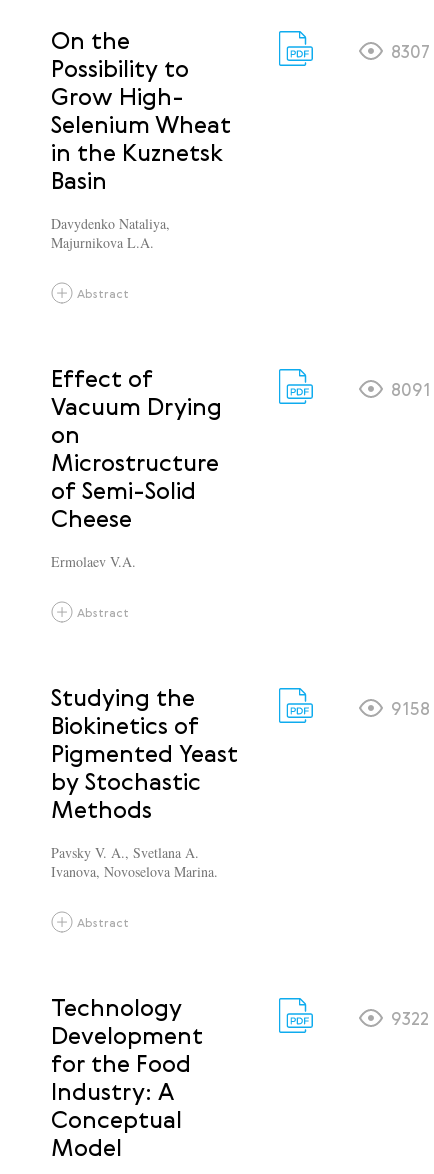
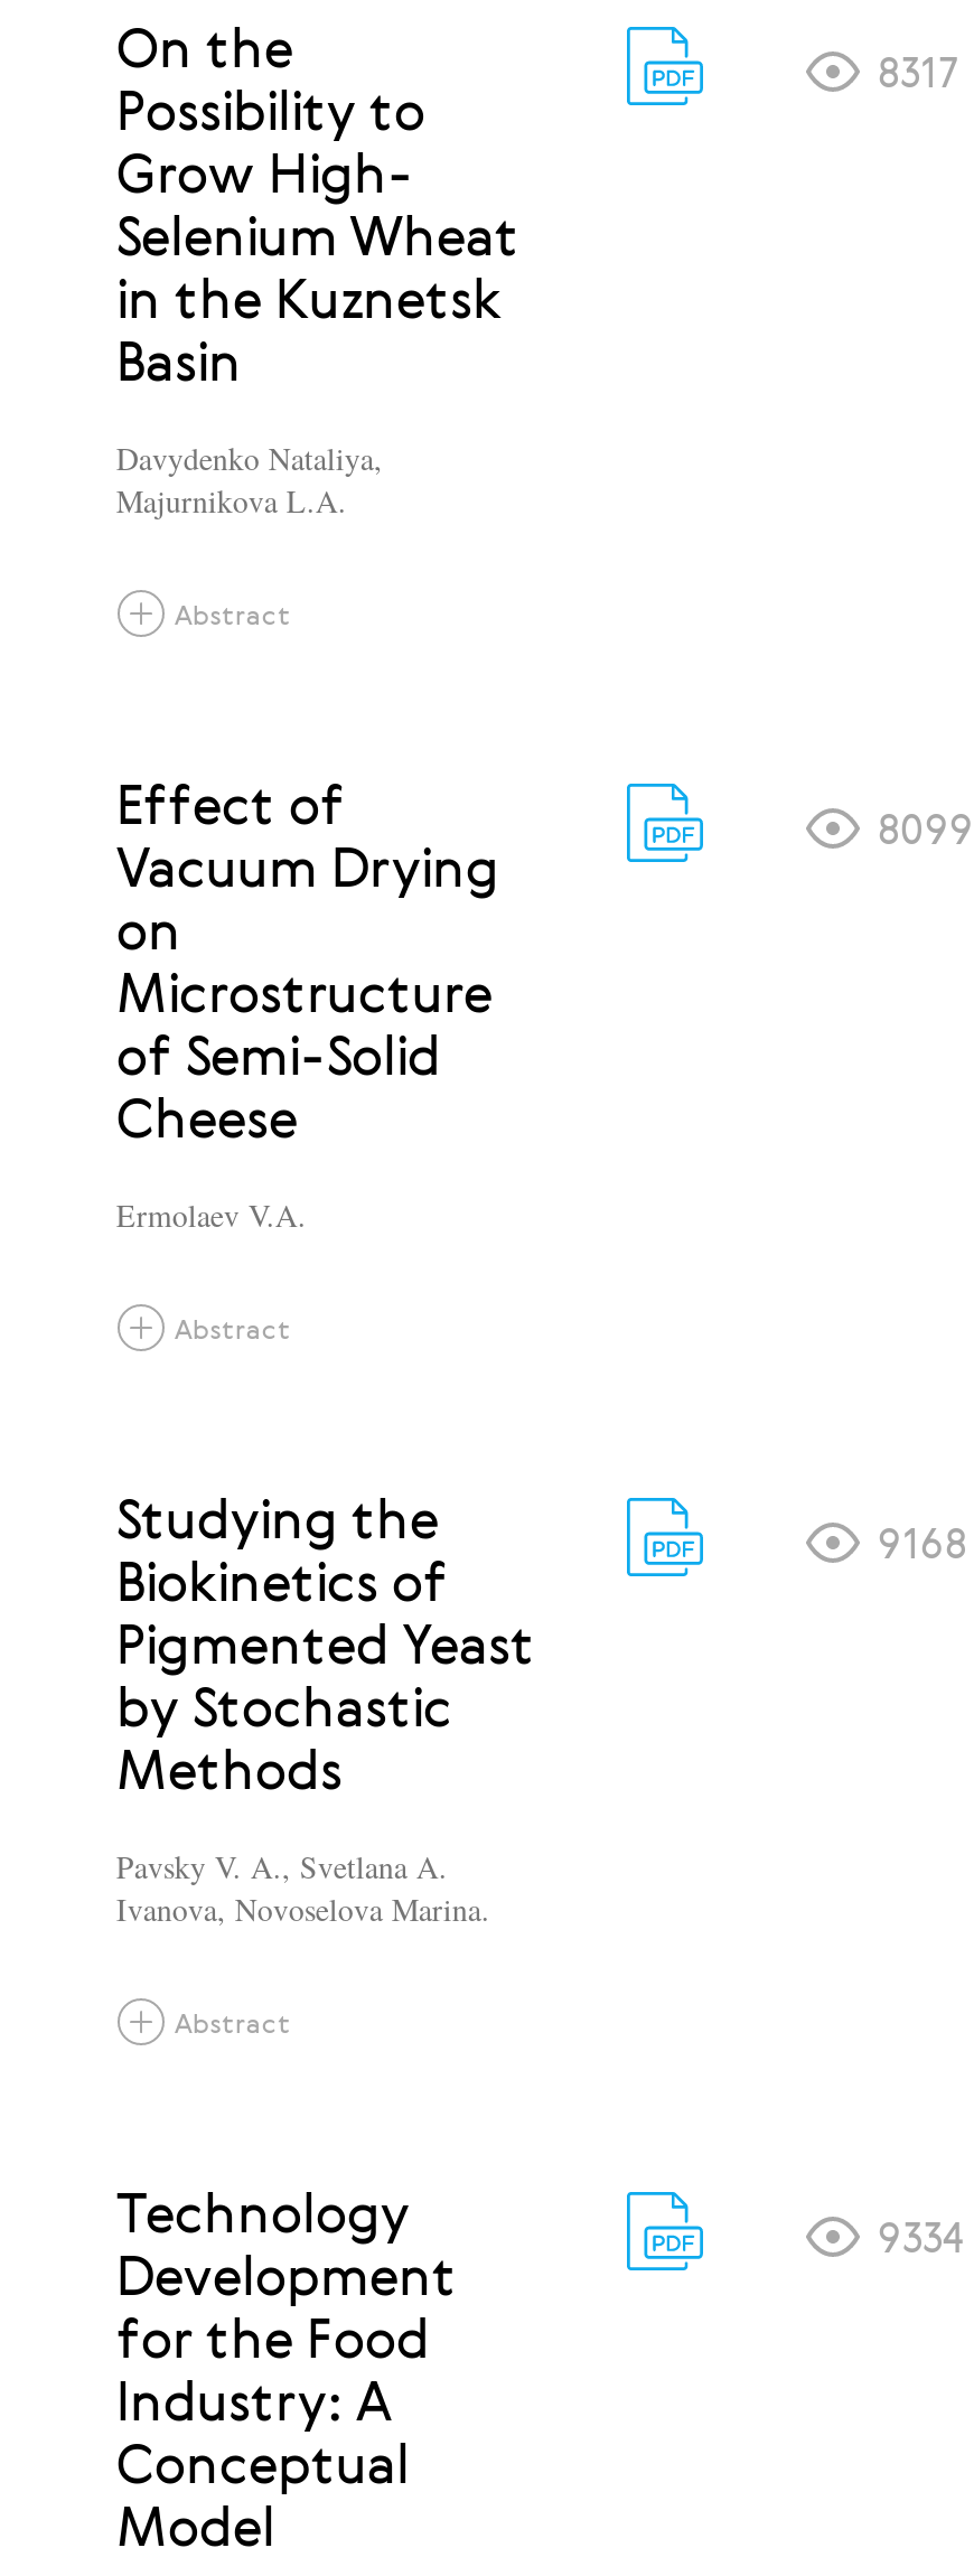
- 8307
+ 8317

- 8091
+ 8099

- 9158
+ 9168

- 9322
+ 9334
